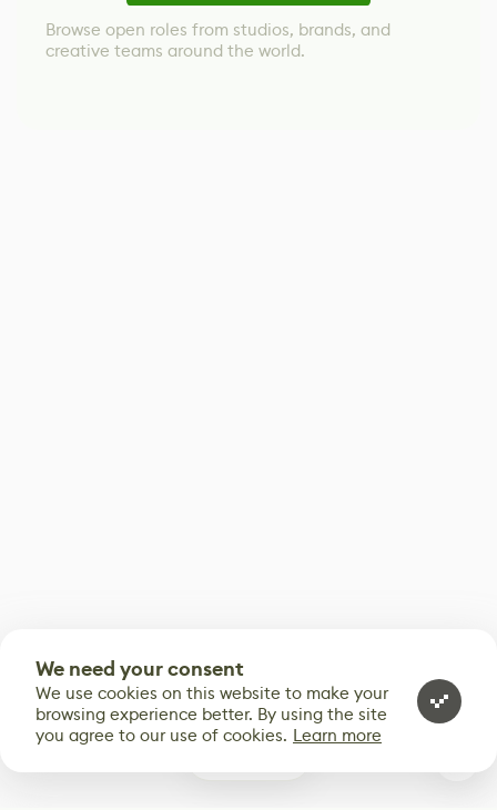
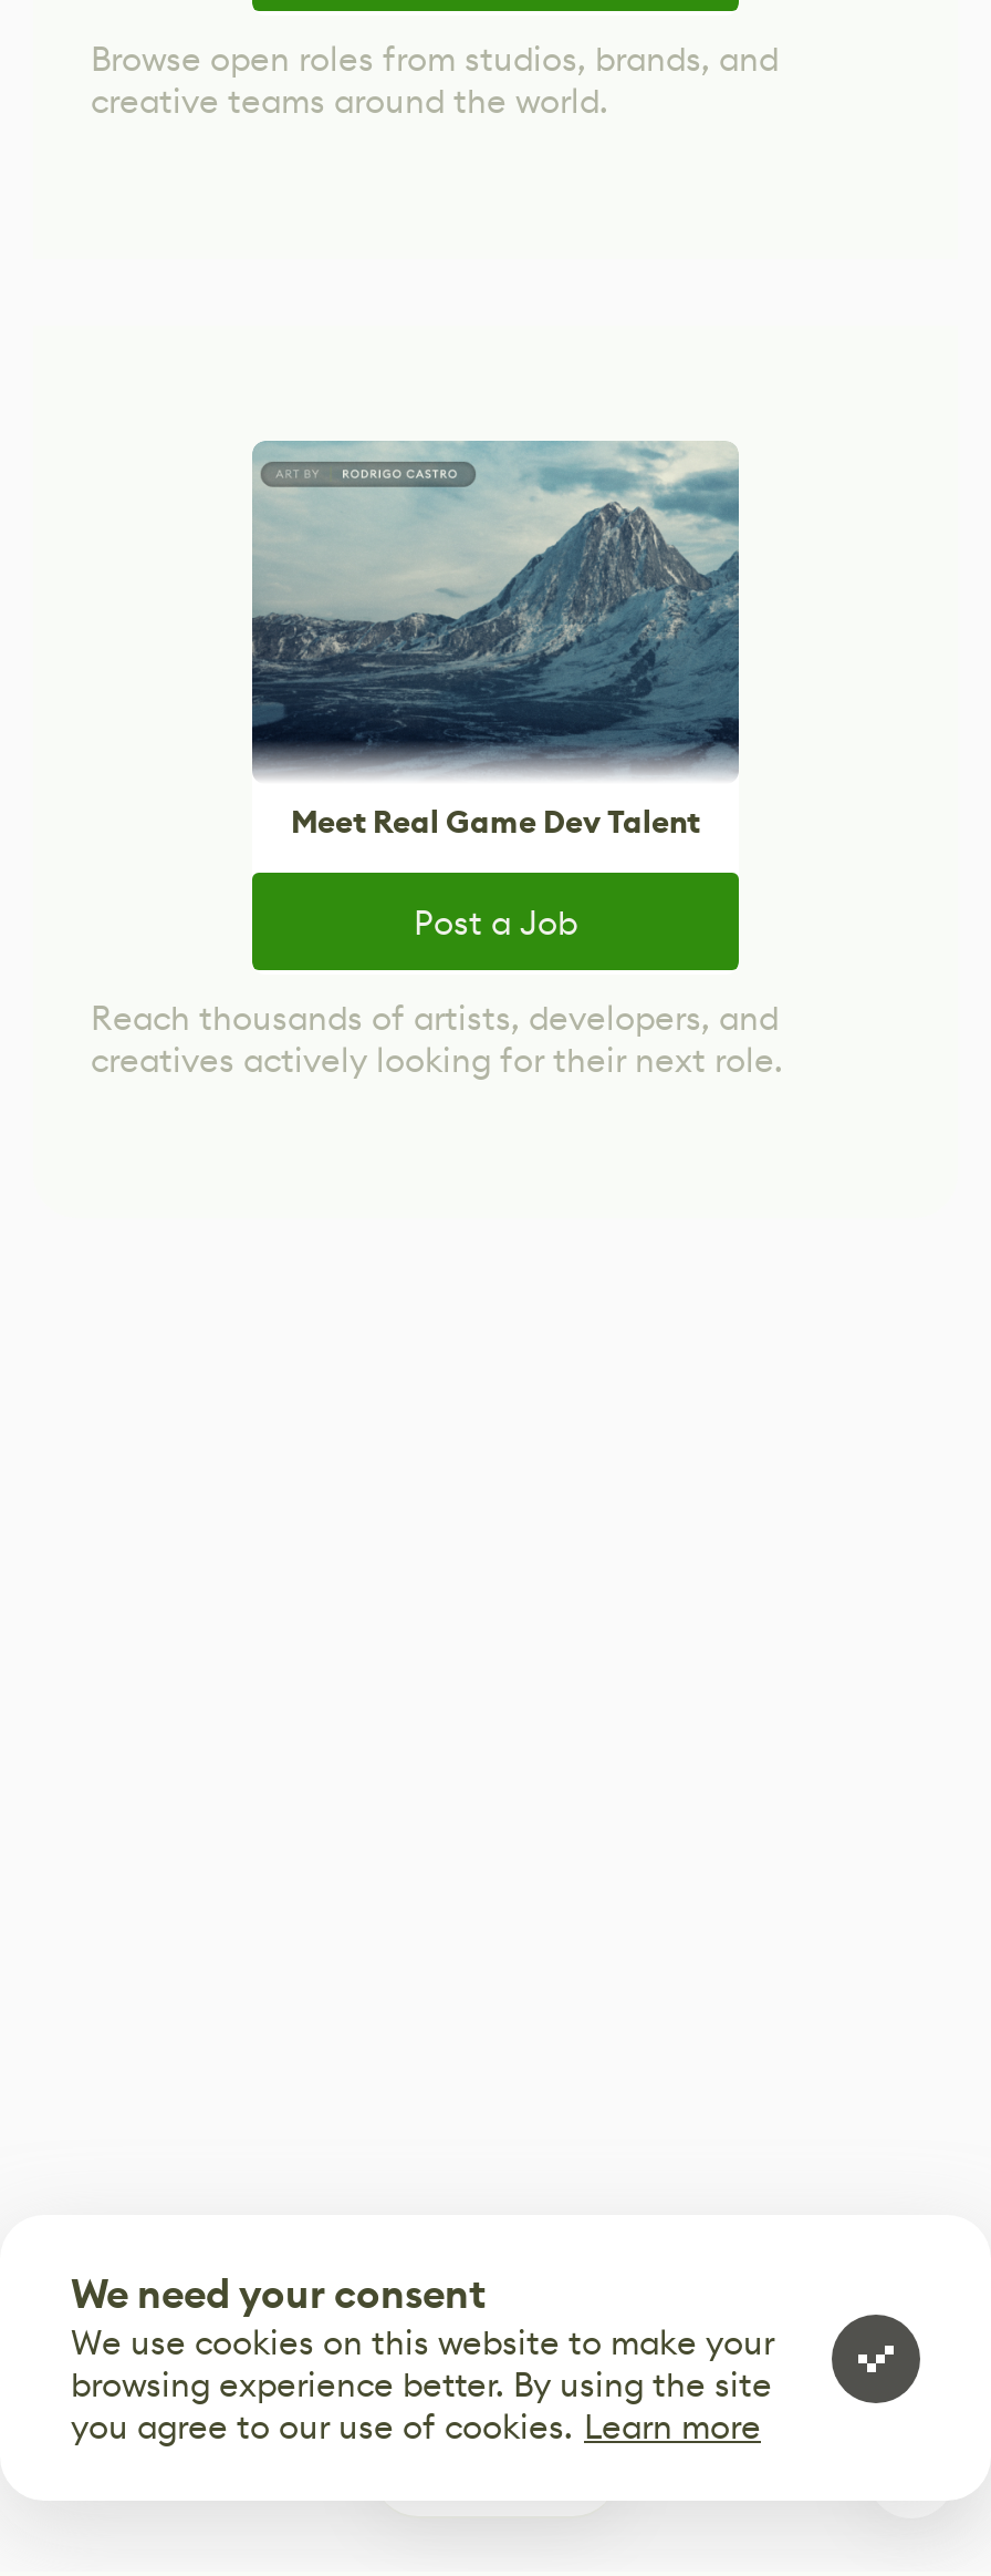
+ [image]
+ Meet Real Game Dev Talent
+ Post a Job
+ Reach thousands of artists, developers, and
+ creatives actively looking for their next role.
